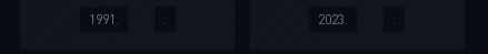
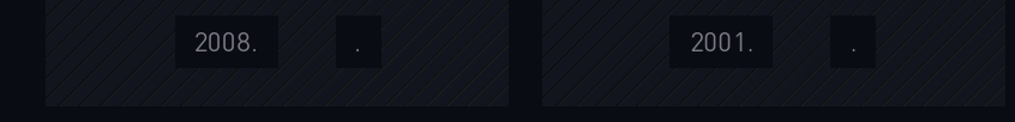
- 1991.
+ 2008.

- 2023.
+ 2001.
